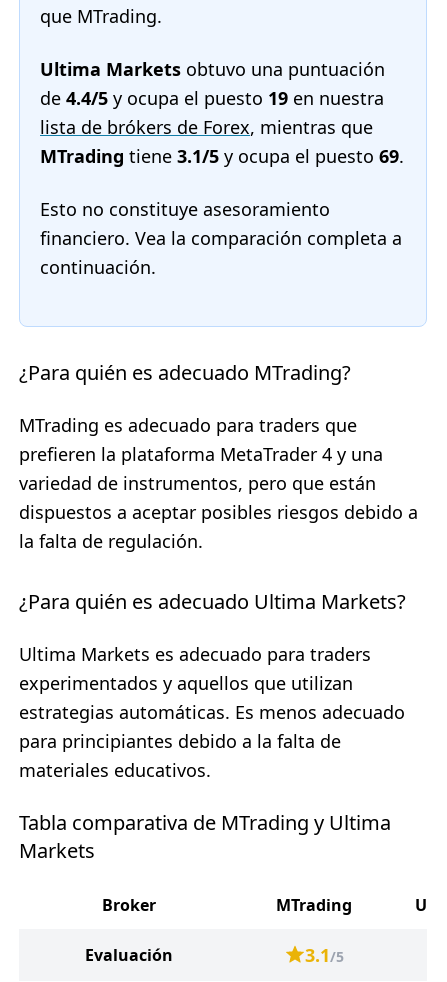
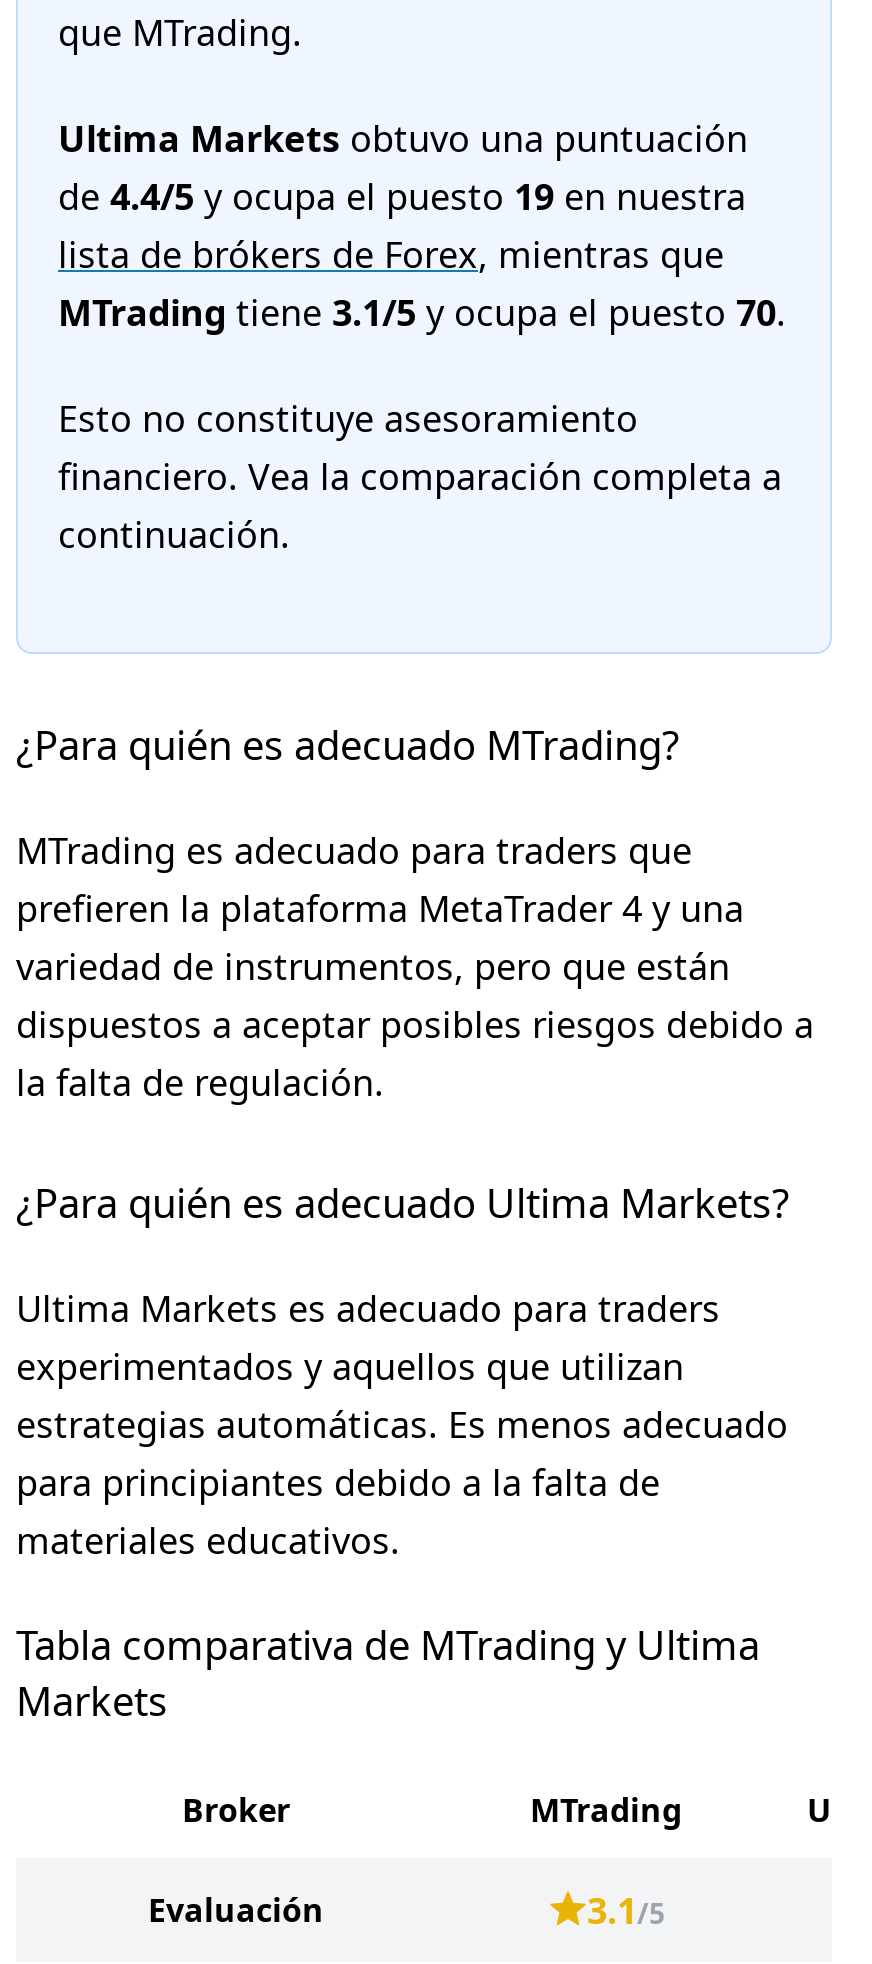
- MTrading tiene 3.1/5 y ocupa el puesto 69.
+ MTrading tiene 3.1/5 y ocupa el puesto 70.
